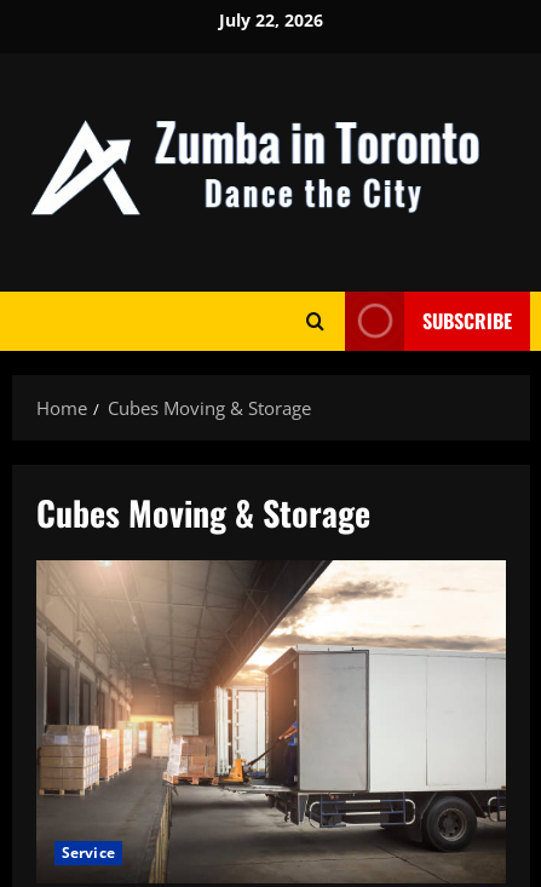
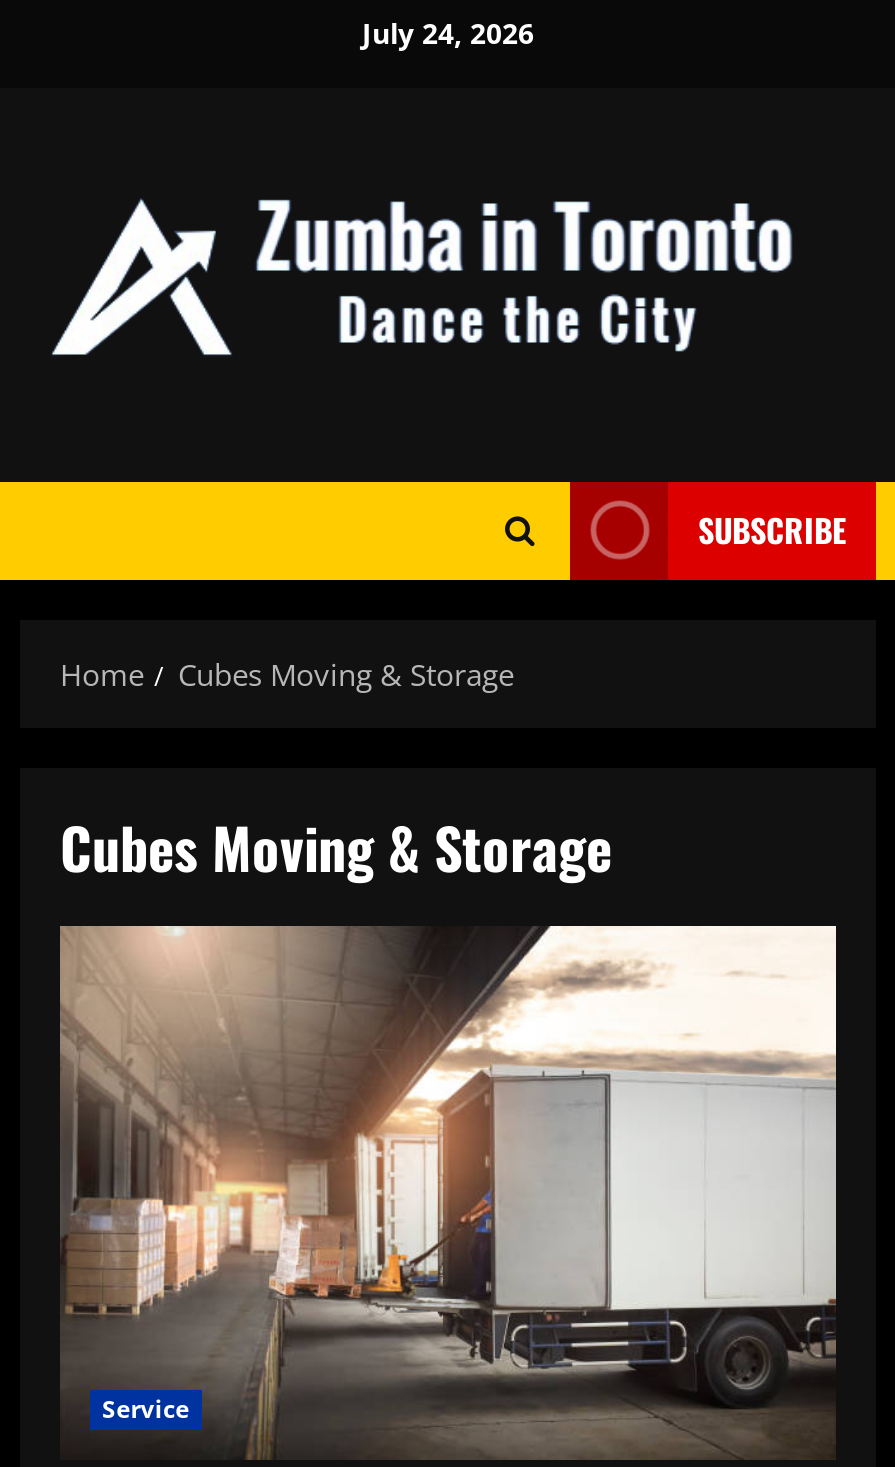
- July 22, 2026
+ July 24, 2026
